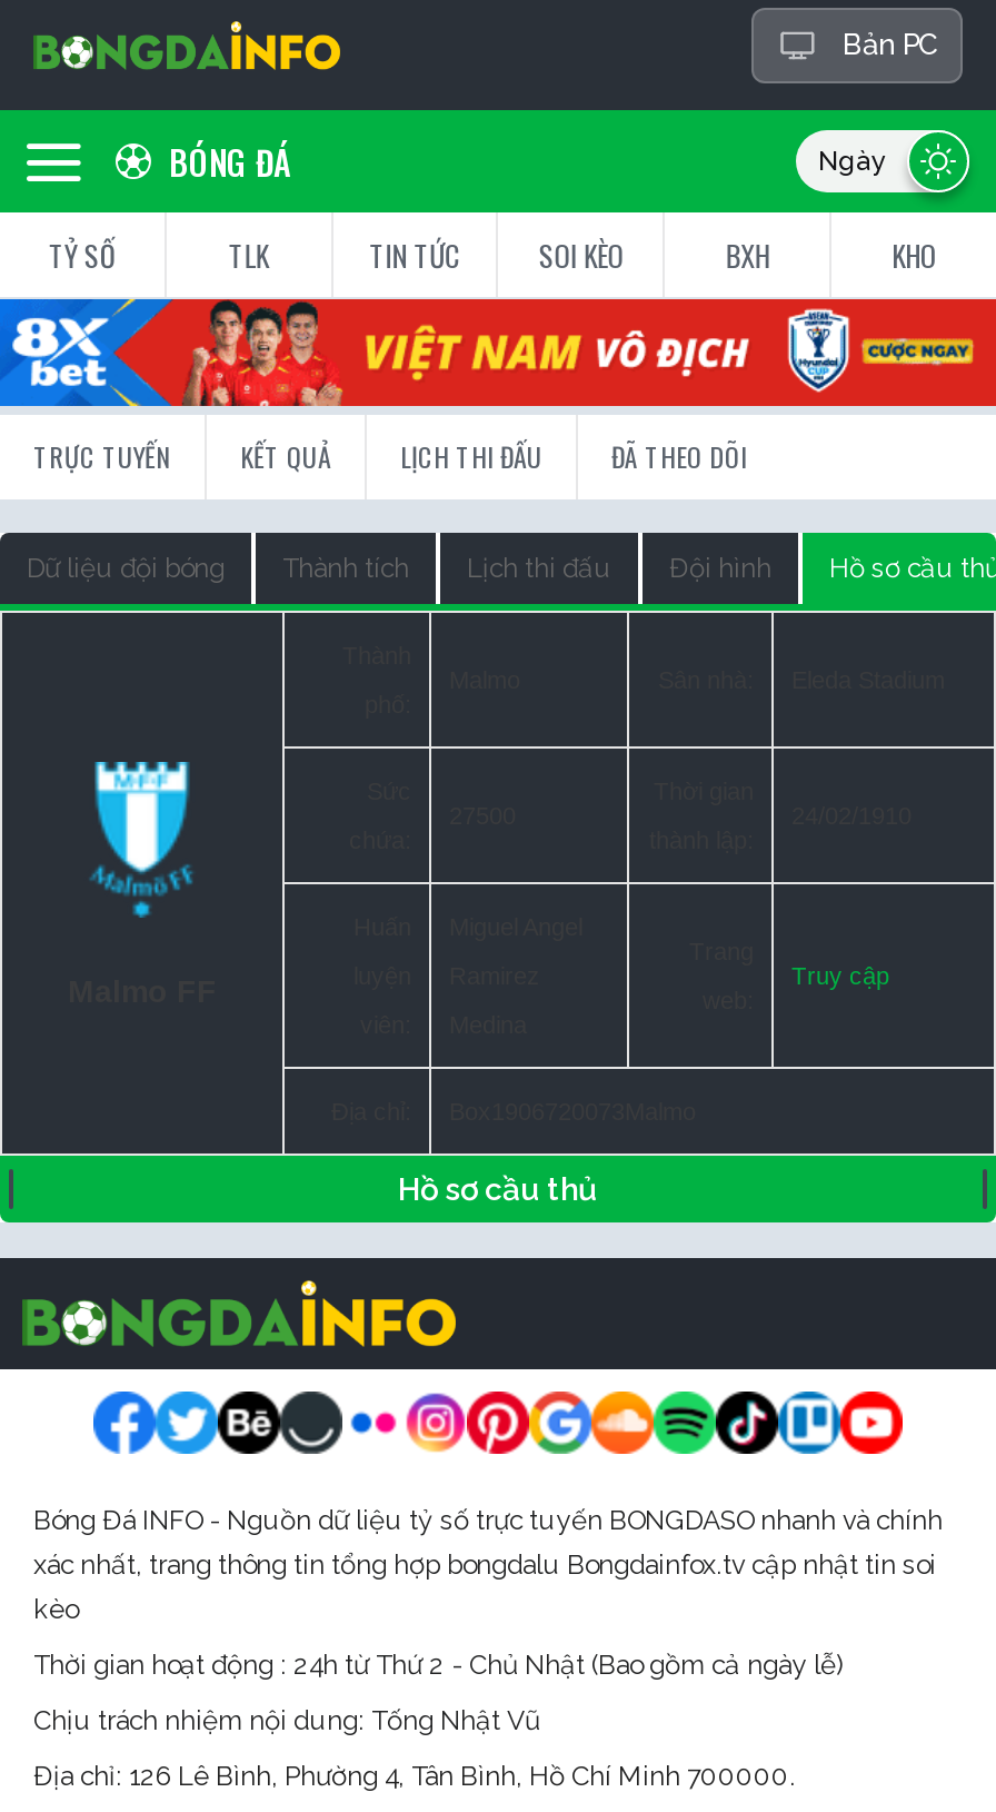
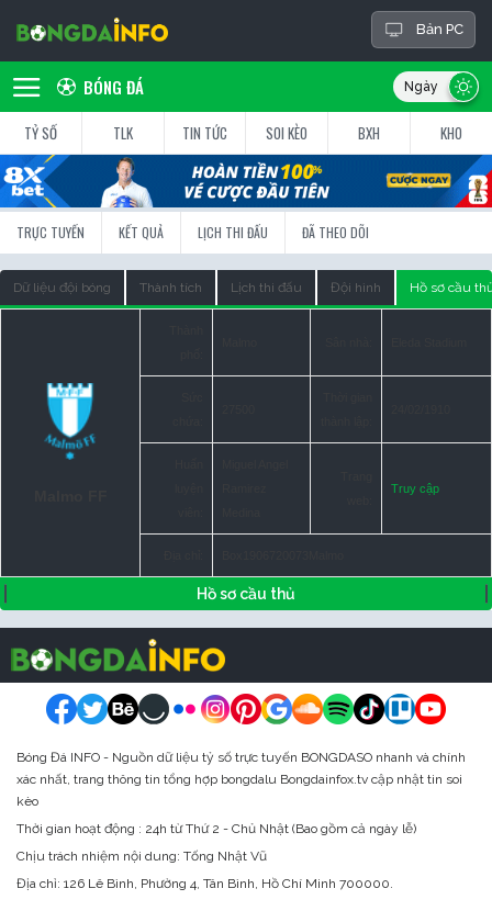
- [image]
+ [image]
